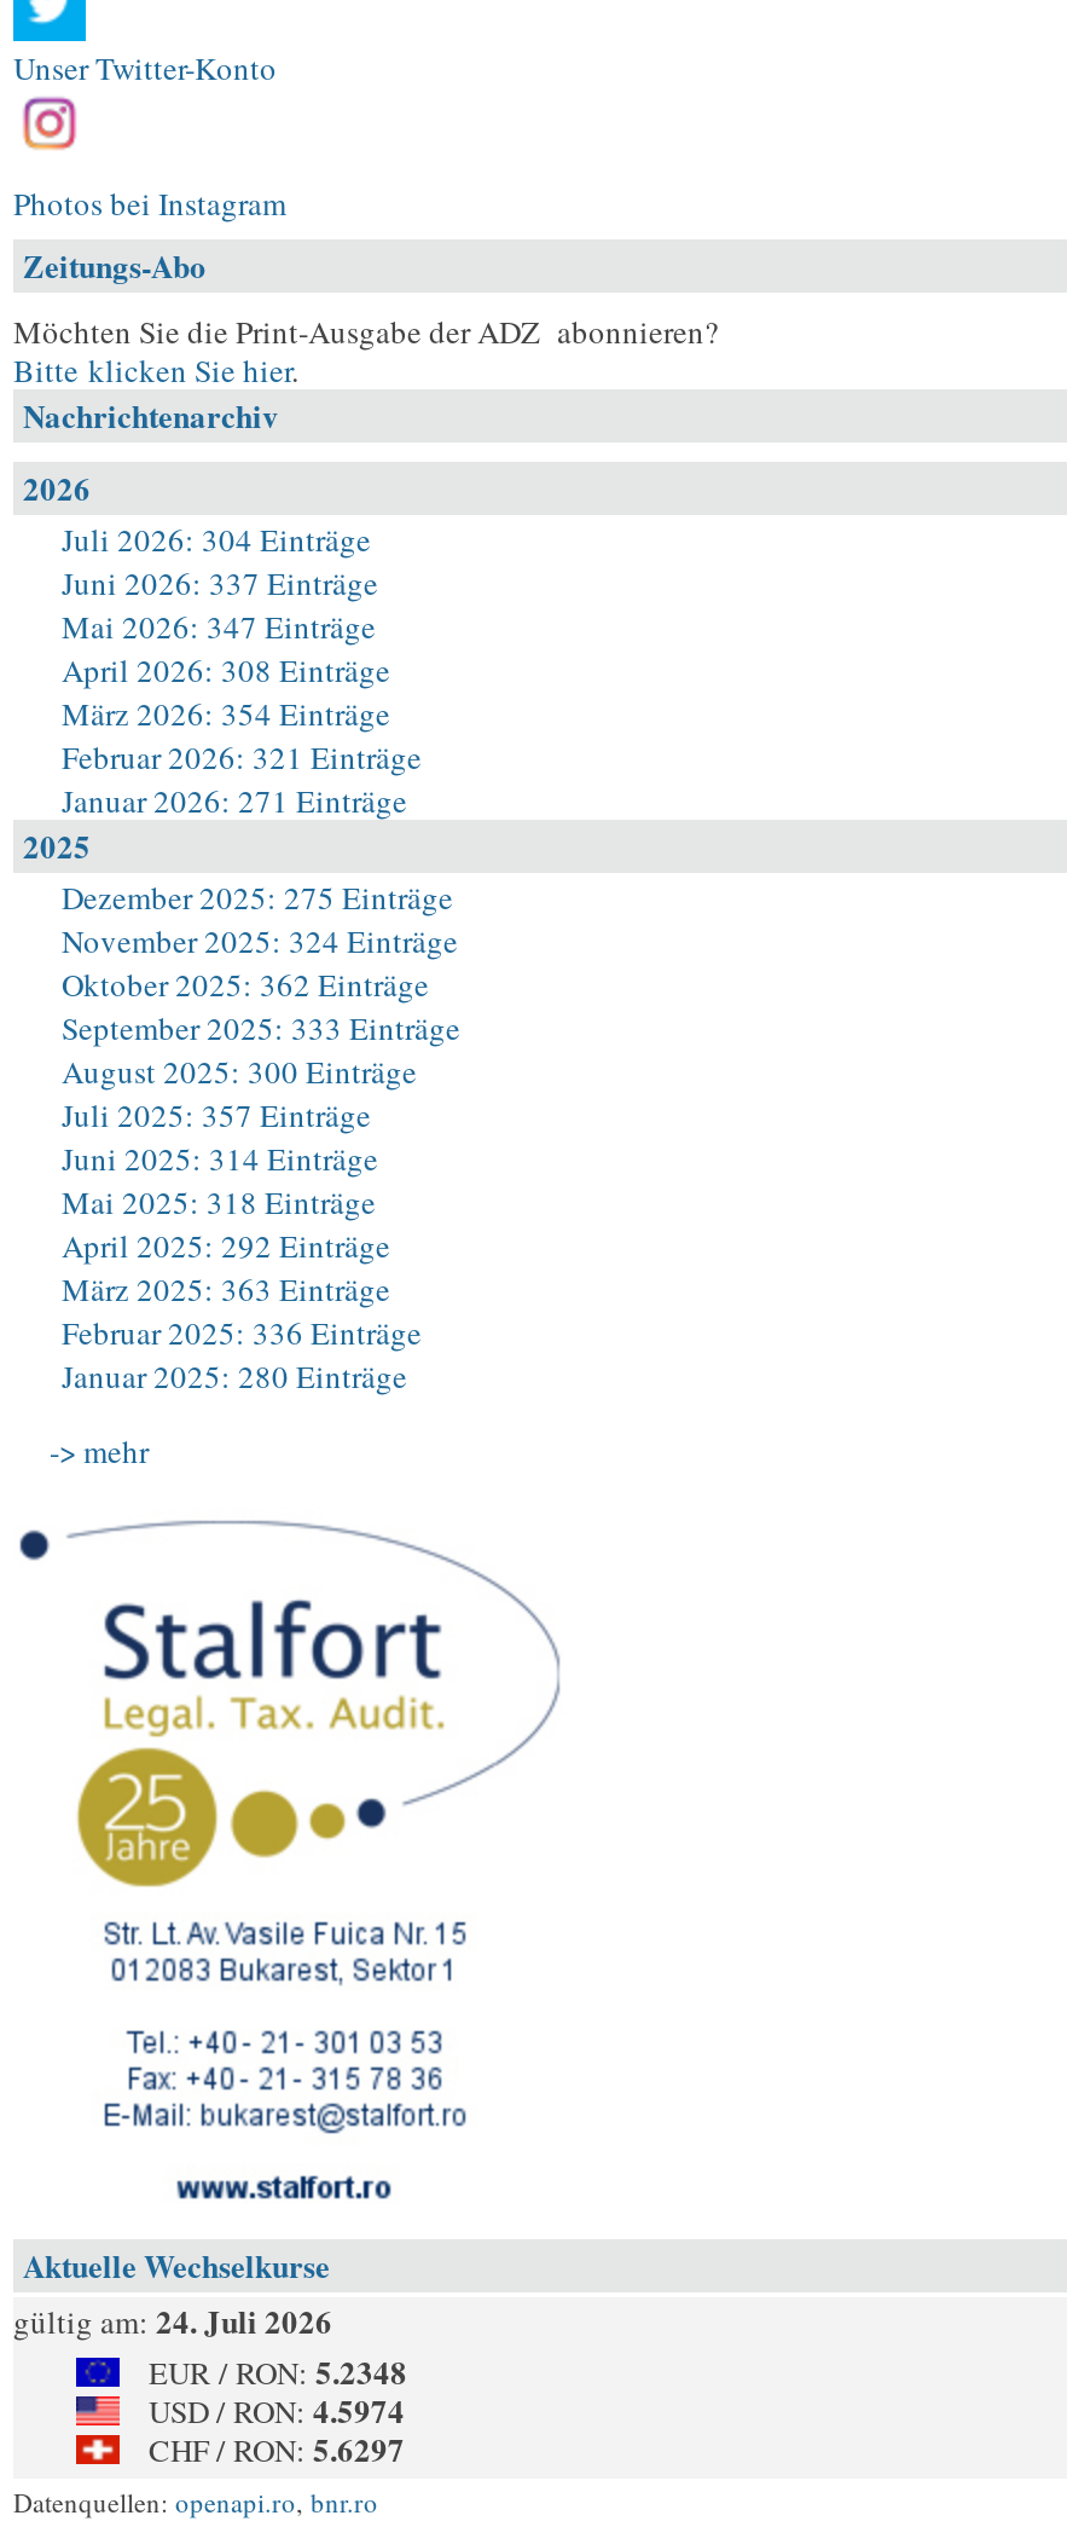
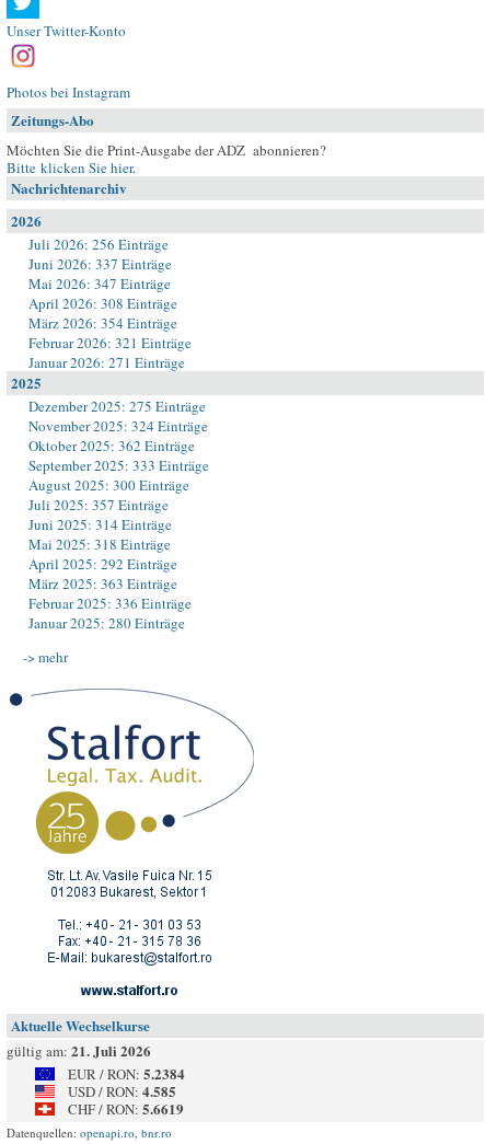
- Juli 2026: 304 Einträge
+ Juli 2026: 256 Einträge

- gültig am: 24. Juli 2026
+ gültig am: 21. Juli 2026

- EUR / RON: 5.2348
+ EUR / RON: 5.2384

- USD / RON: 4.5974
+ USD / RON: 4.585

- CHF / RON: 5.6297
+ CHF / RON: 5.6619
